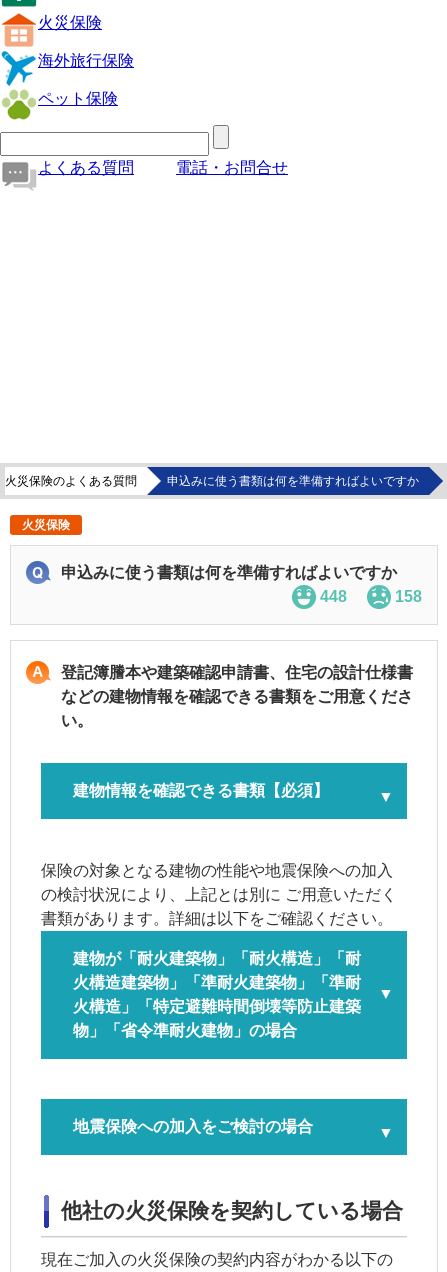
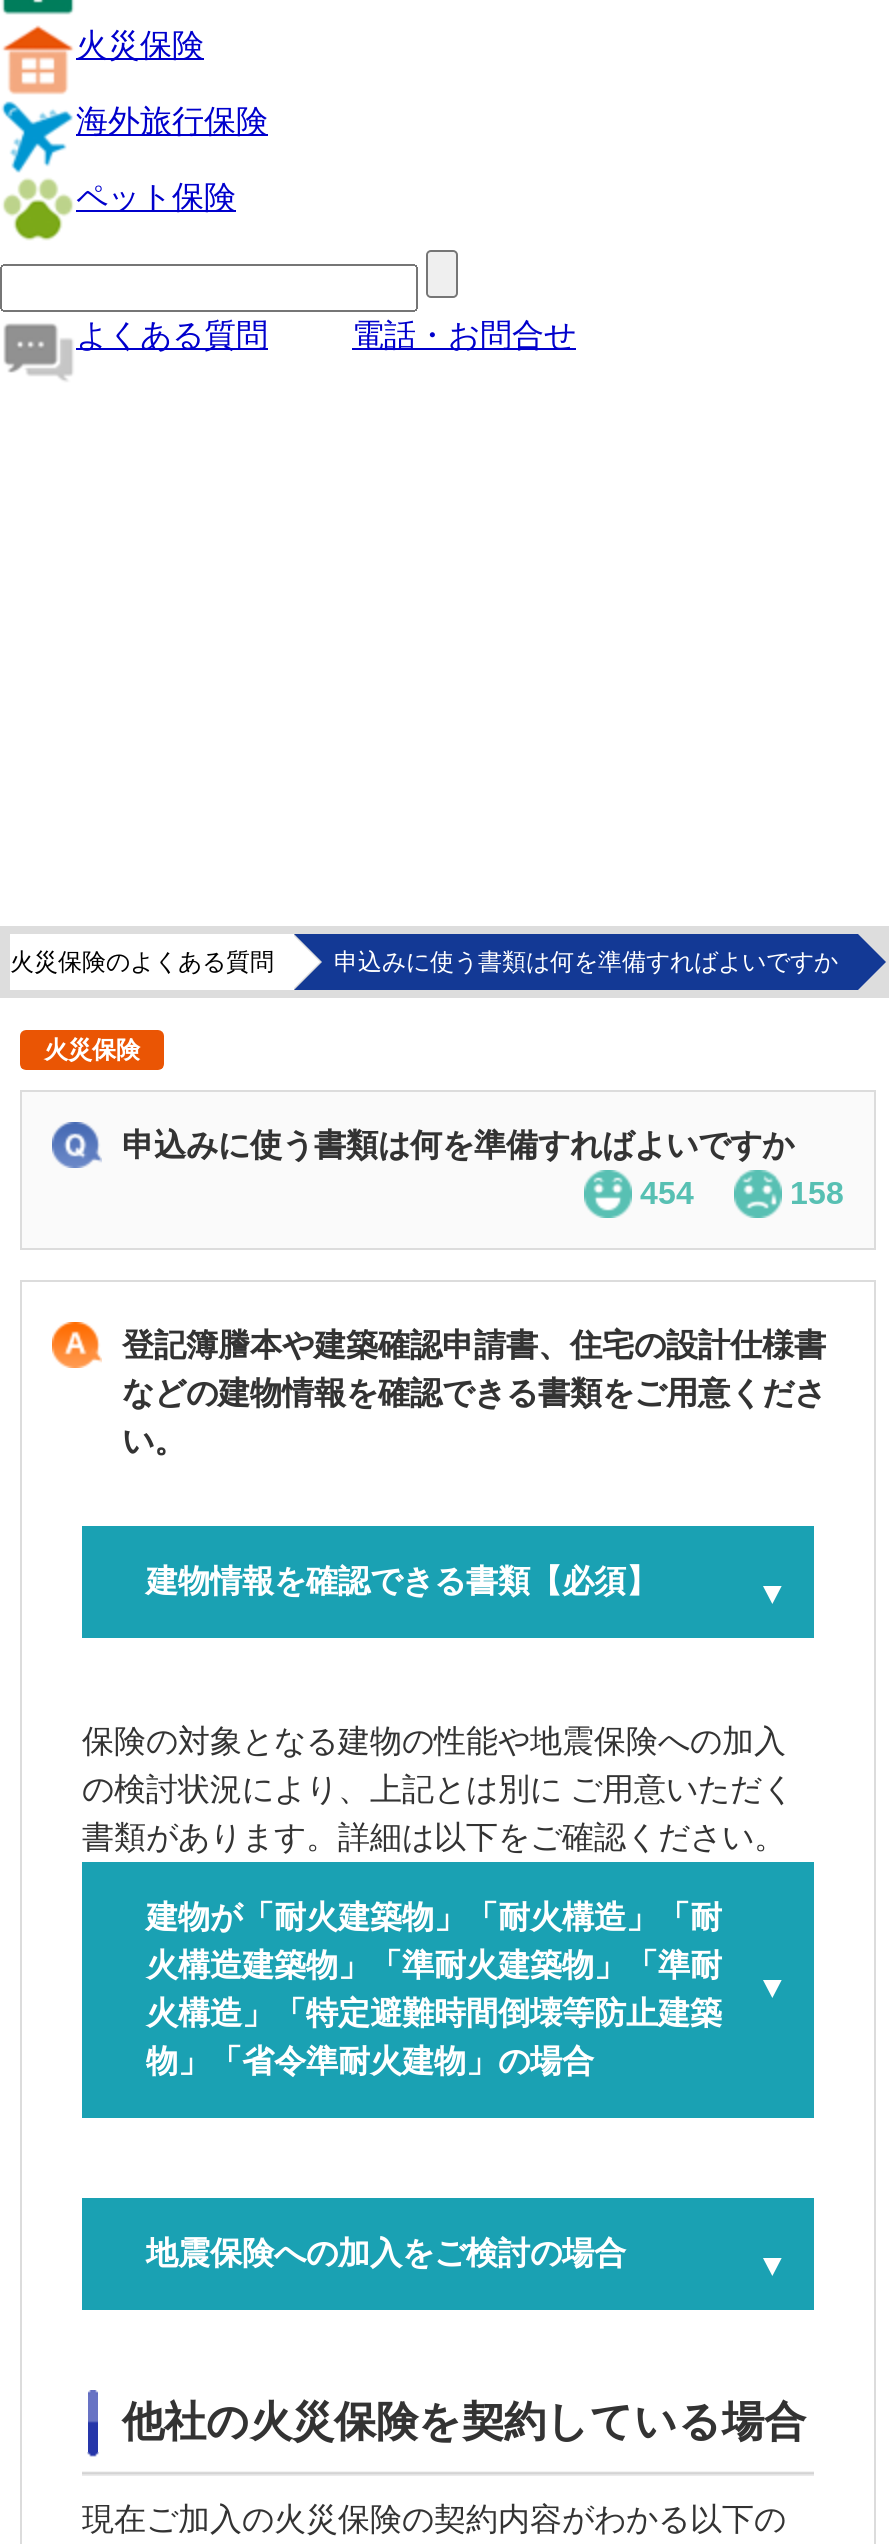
- 448
+ 454
